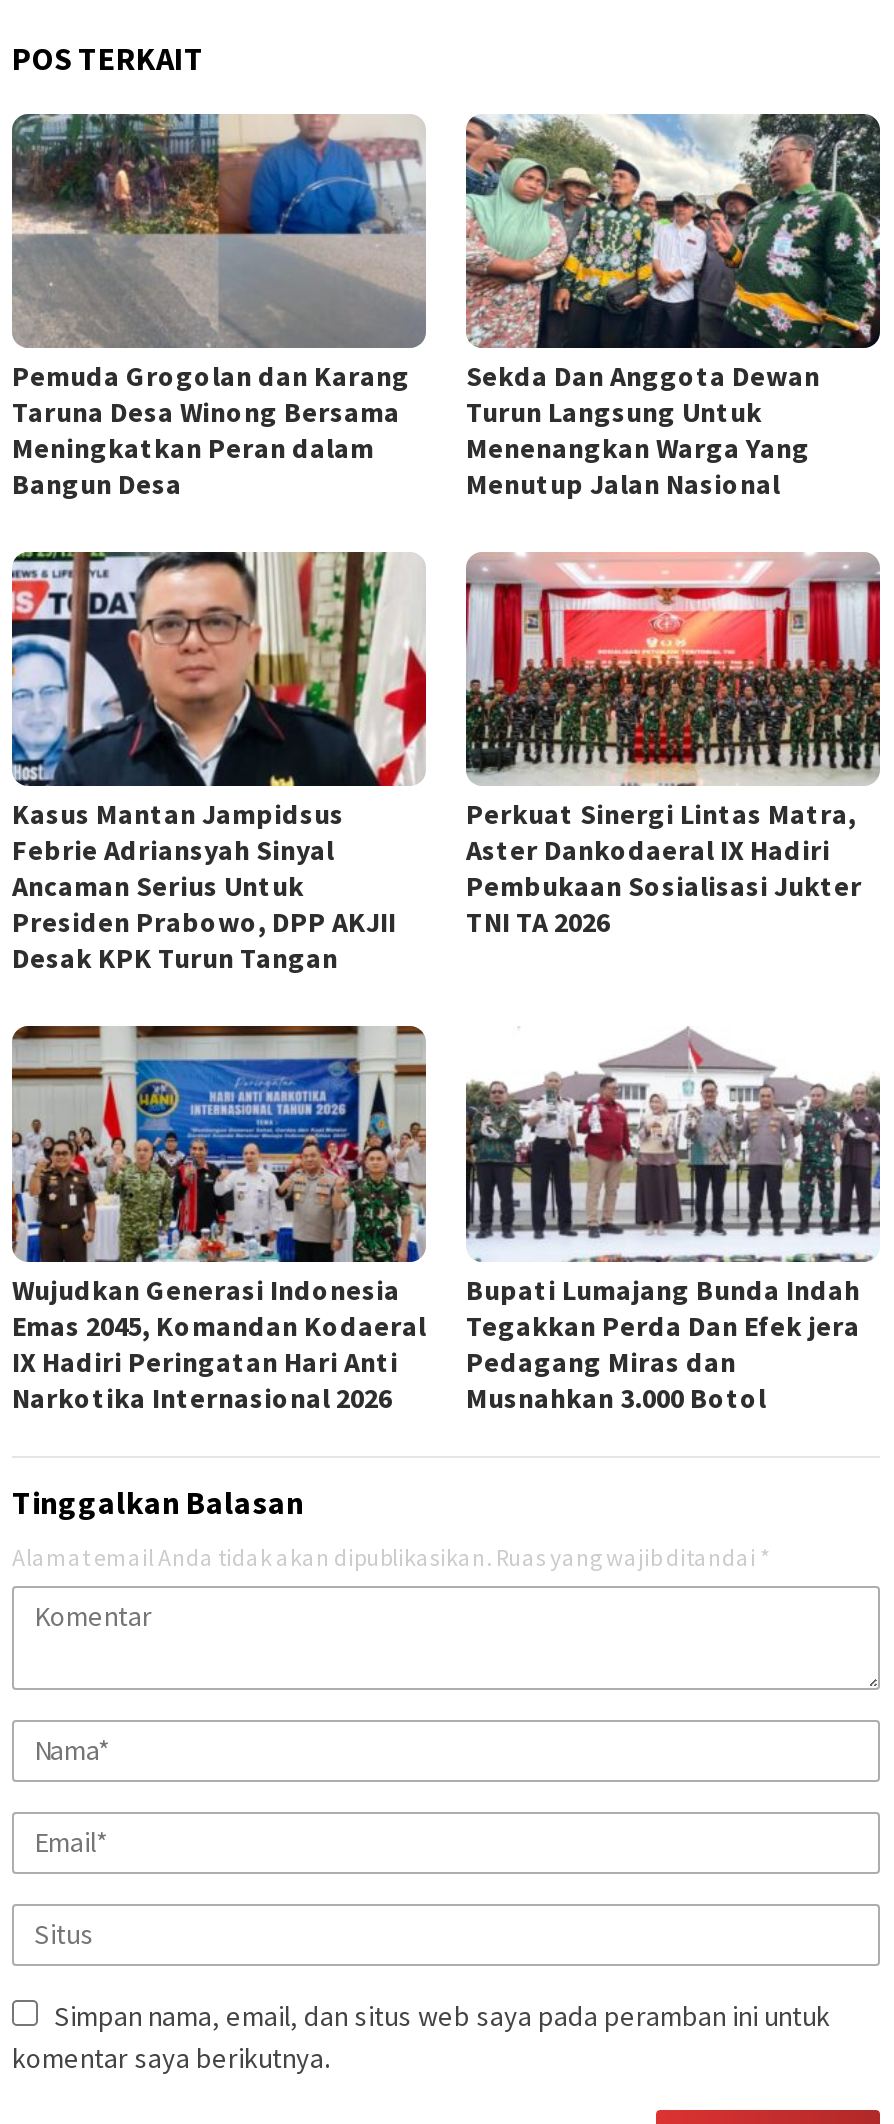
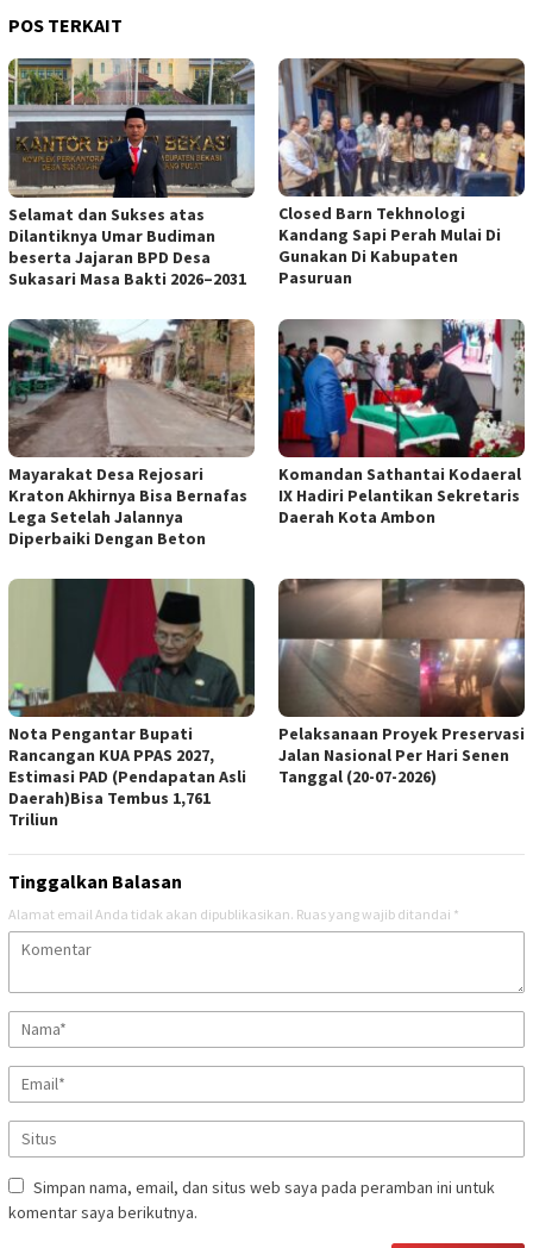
- [image]
- Pemuda Grogolan dan Karang
- Taruna Desa Winong Bersama
- Meningkatkan Peran dalam
- Bangun Desa
+ [image]
+ Selamat dan Sukses atas
+ Dilantiknya Umar Budiman
+ beserta Jajaran BPD Desa
+ Sukasari Masa Bakti 2026–2031

- [image]
- Sekda Dan Anggota Dewan
- Turun Langsung Untuk
- Menenangkan Warga Yang
- Menutup Jalan Nasional
+ [image]
+ Closed Barn Tekhnologi
+ Kandang Sapi Perah Mulai Di
+ Gunakan Di Kabupaten
+ Pasuruan

- [image]
- Kasus Mantan Jampidsus
- Febrie Adriansyah Sinyal
- Ancaman Serius Untuk
- Presiden Prabowo, DPP AKJII
- Desak KPK Turun Tangan
+ [image]
+ Mayarakat Desa Rejosari
+ Kraton Akhirnya Bisa Bernafas
+ Lega Setelah Jalannya
+ Diperbaiki Dengan Beton

- [image]
- Perkuat Sinergi Lintas Matra,
- Aster Dankodaeral IX Hadiri
- Pembukaan Sosialisasi Jukter
- TNI TA 2026
+ [image]
+ Komandan Sathantai Kodaeral
+ IX Hadiri Pelantikan Sekretaris
+ Daerah Kota Ambon

- [image]
- Wujudkan Generasi Indonesia
- Emas 2045, Komandan Kodaeral
- IX Hadiri Peringatan Hari Anti
- Narkotika Internasional 2026
+ [image]
+ Nota Pengantar Bupati
+ Rancangan KUA PPAS 2027,
+ Estimasi PAD (Pendapatan Asli
+ Daerah)Bisa Tembus 1,761
+ Triliun

- [image]
- Bupati Lumajang Bunda Indah
- Tegakkan Perda Dan Efek jera
- Pedagang Miras dan
- Musnahkan 3.000 Botol
+ [image]
+ Pelaksanaan Proyek Preservasi
+ Jalan Nasional Per Hari Senen
+ Tanggal (20-07-2026)
